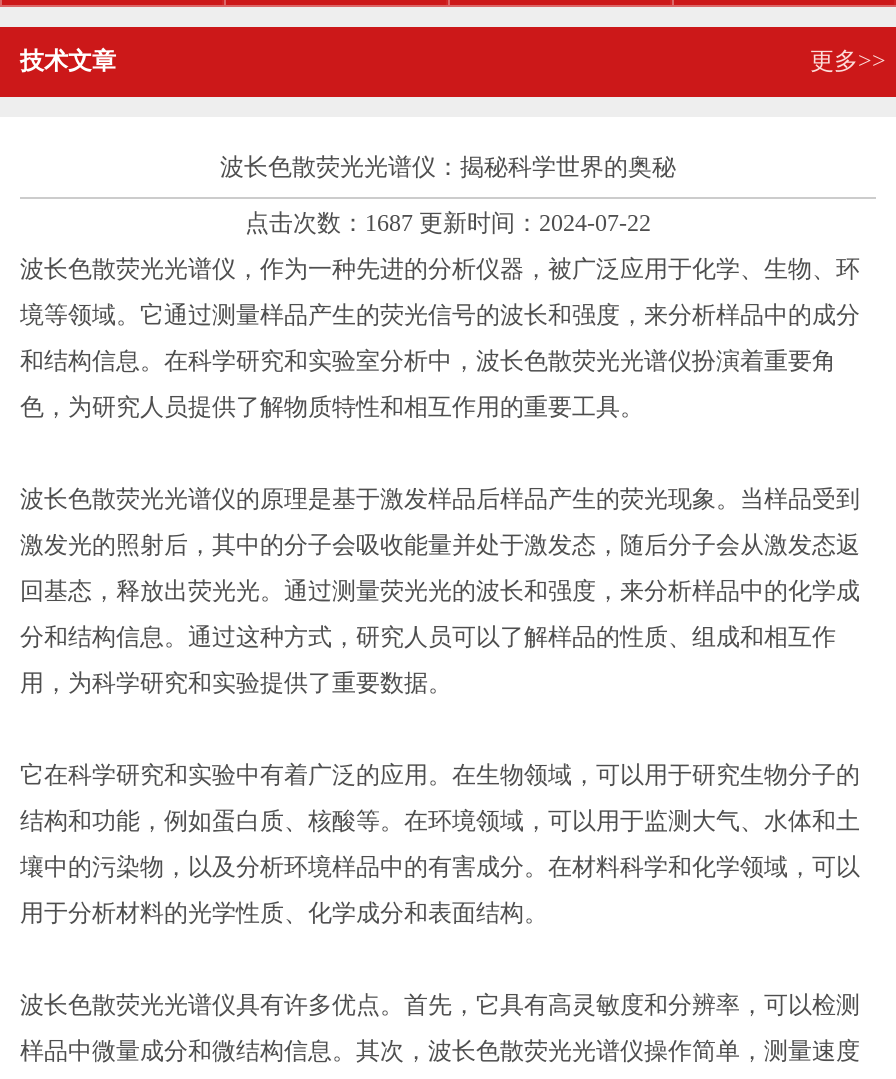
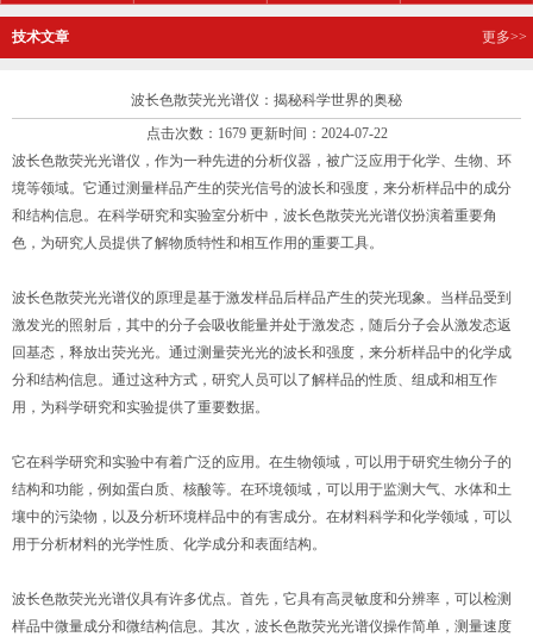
- 点击次数：1687 更新时间：2024-07-22
+ 点击次数：1679 更新时间：2024-07-22
